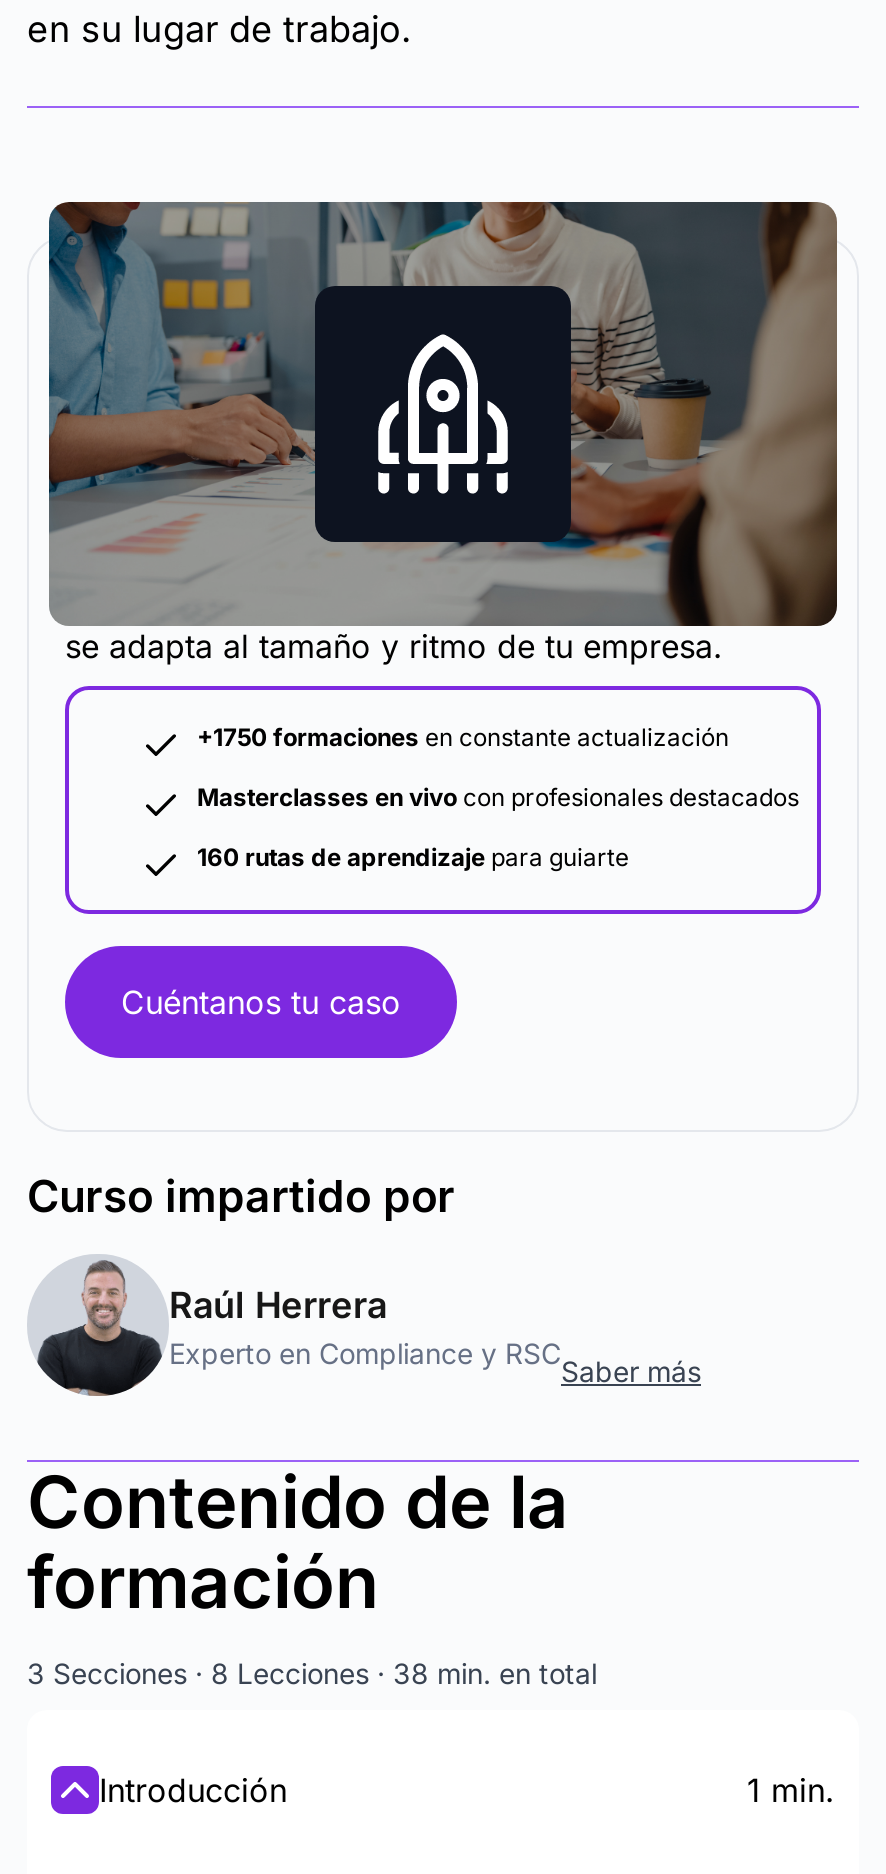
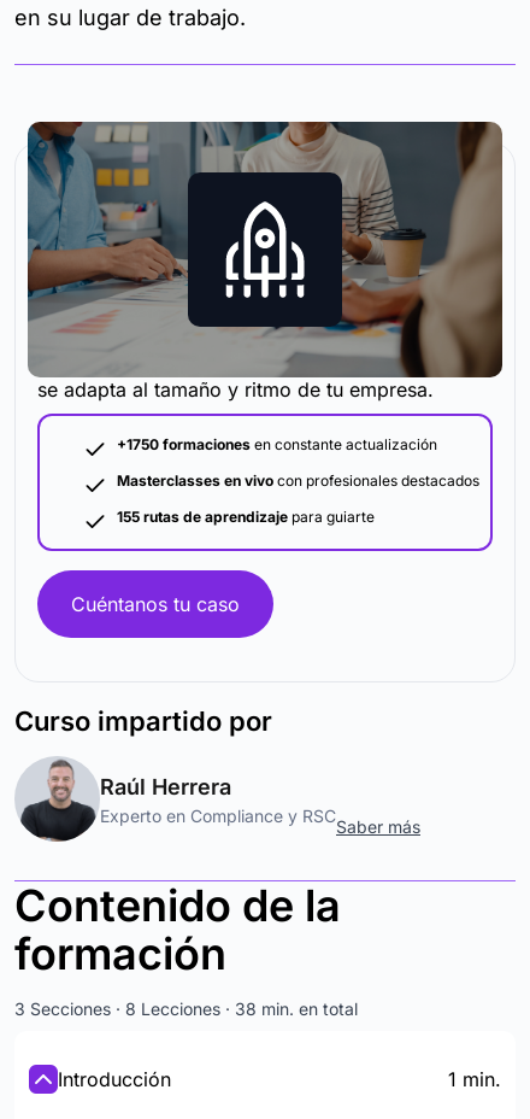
- 160 rutas de aprendizaje para guiarte
+ 155 rutas de aprendizaje para guiarte
